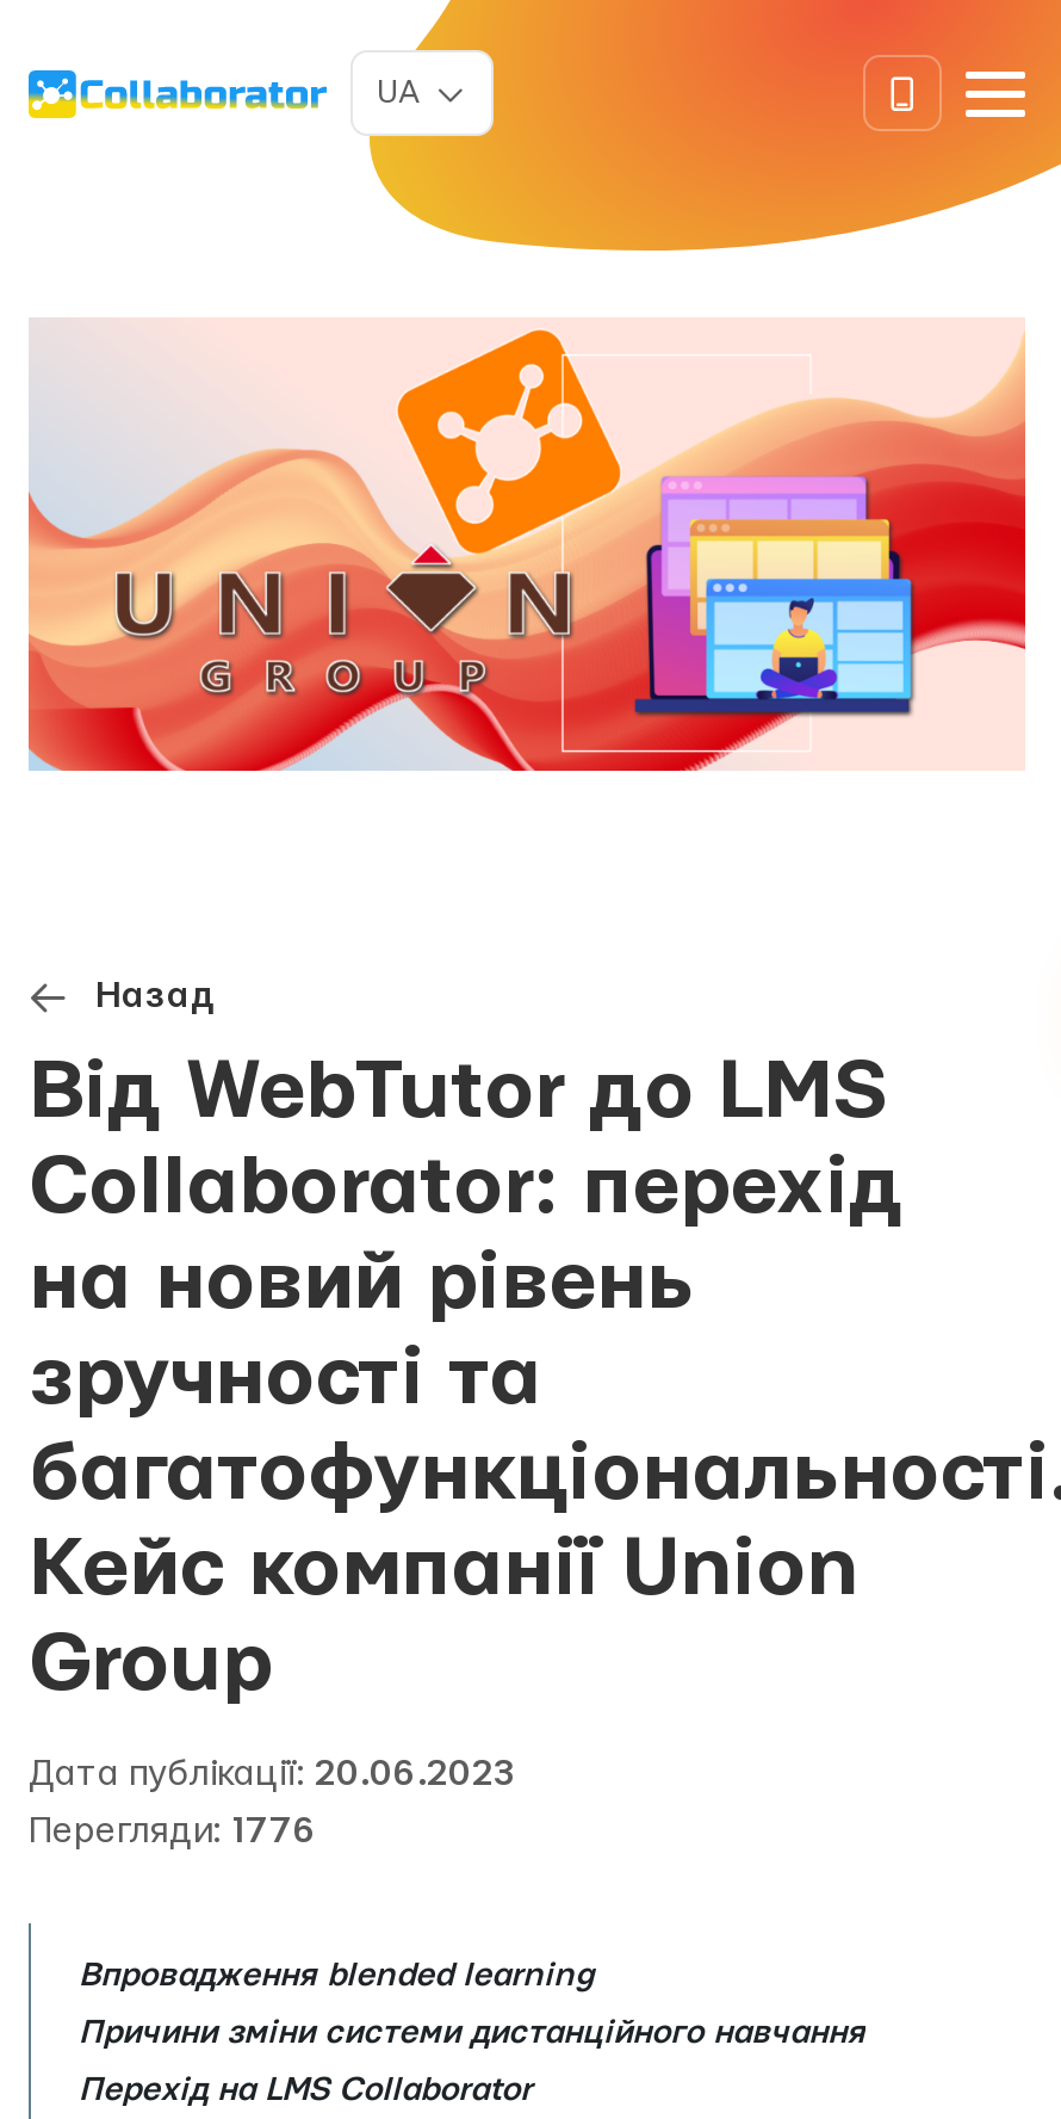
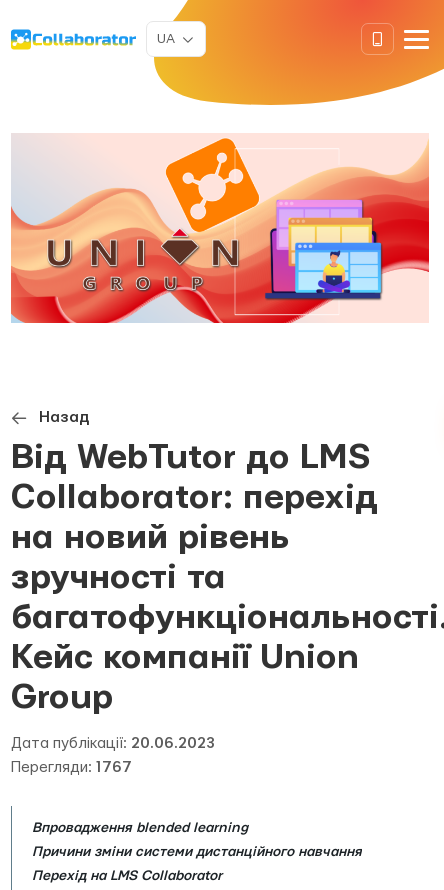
- Перегляди: 1776
+ Перегляди: 1767
